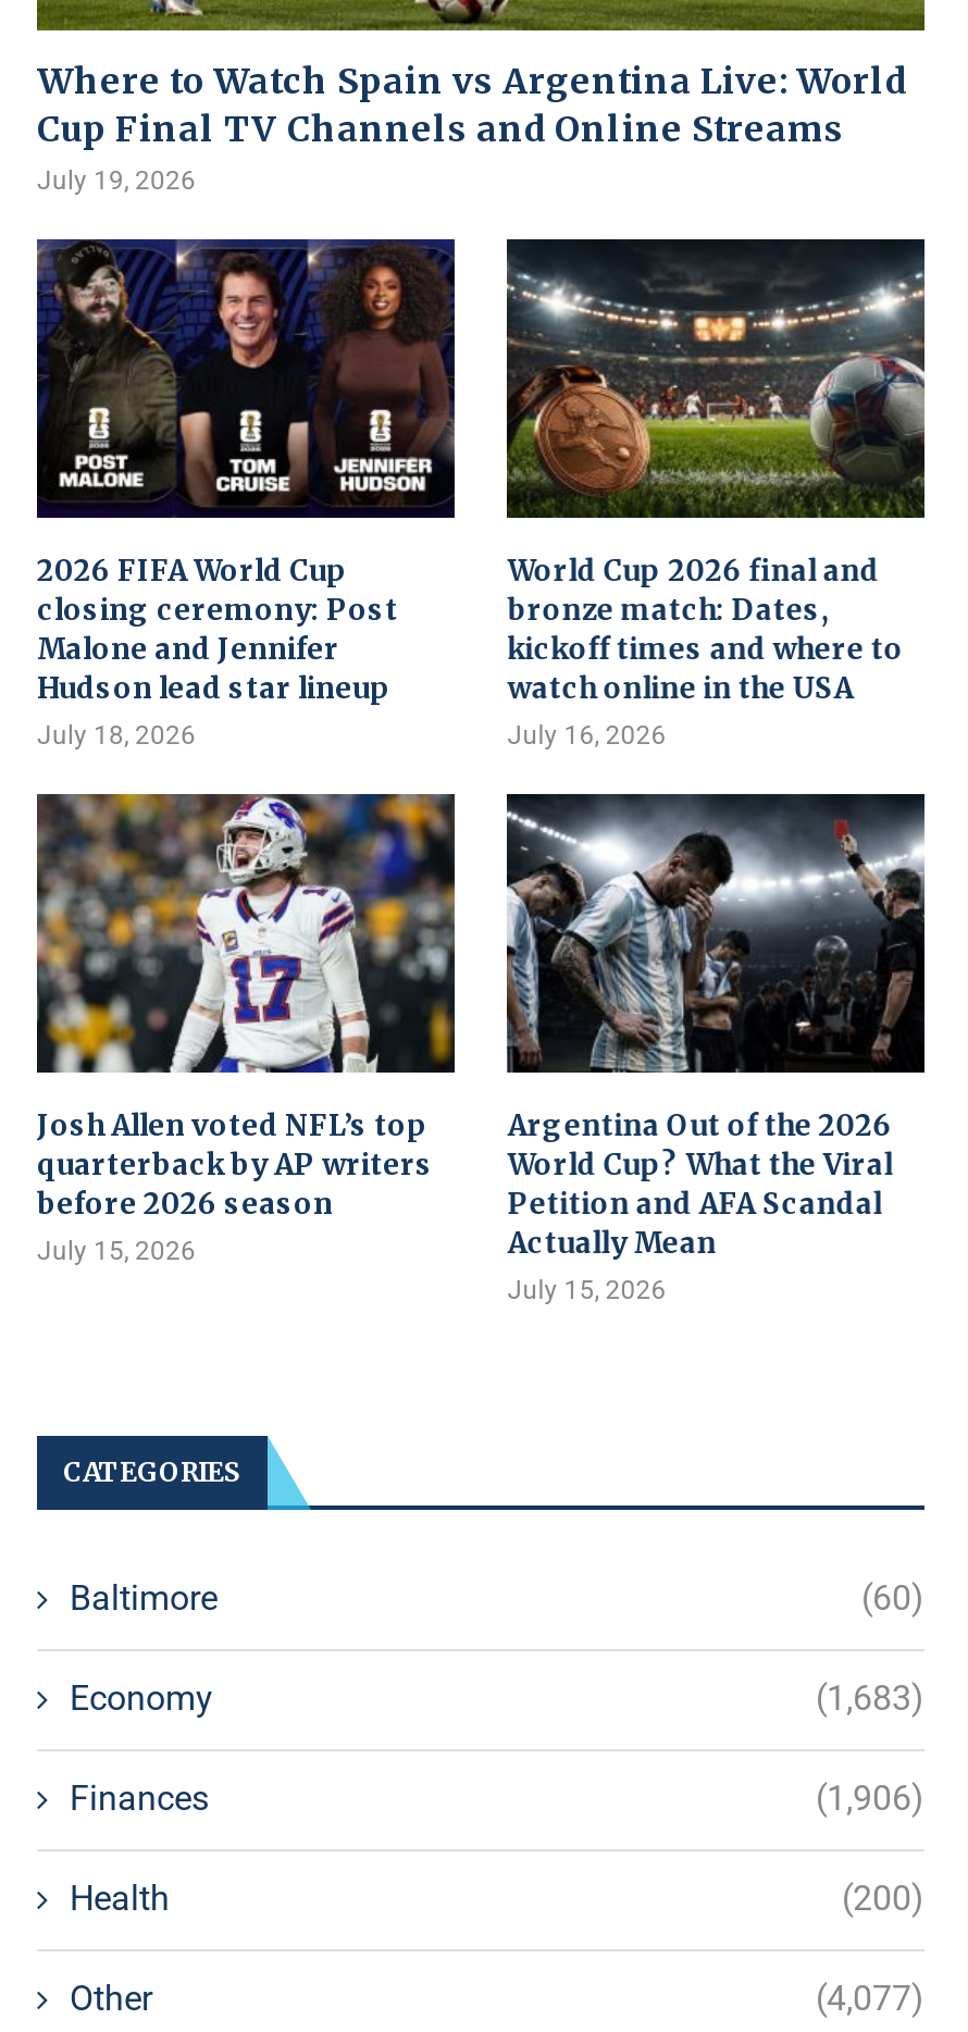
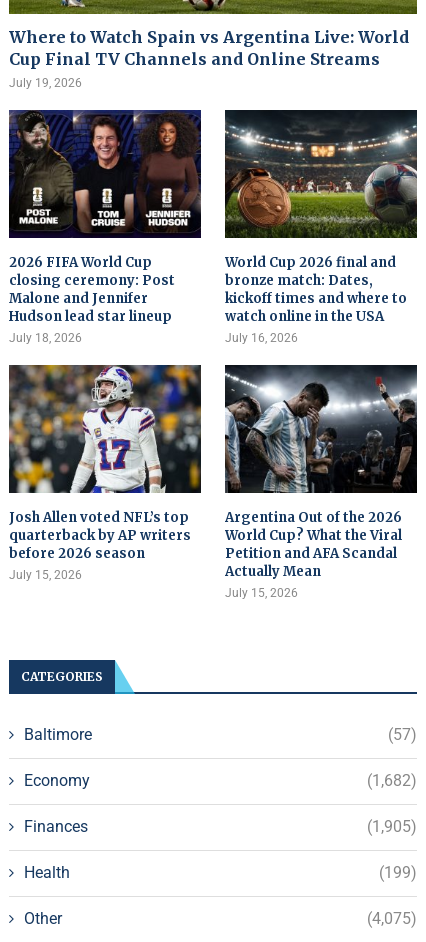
- (60)
+ (57)

- (1,683)
+ (1,682)

- (1,906)
+ (1,905)

- (200)
+ (199)

- (4,077)
+ (4,075)
